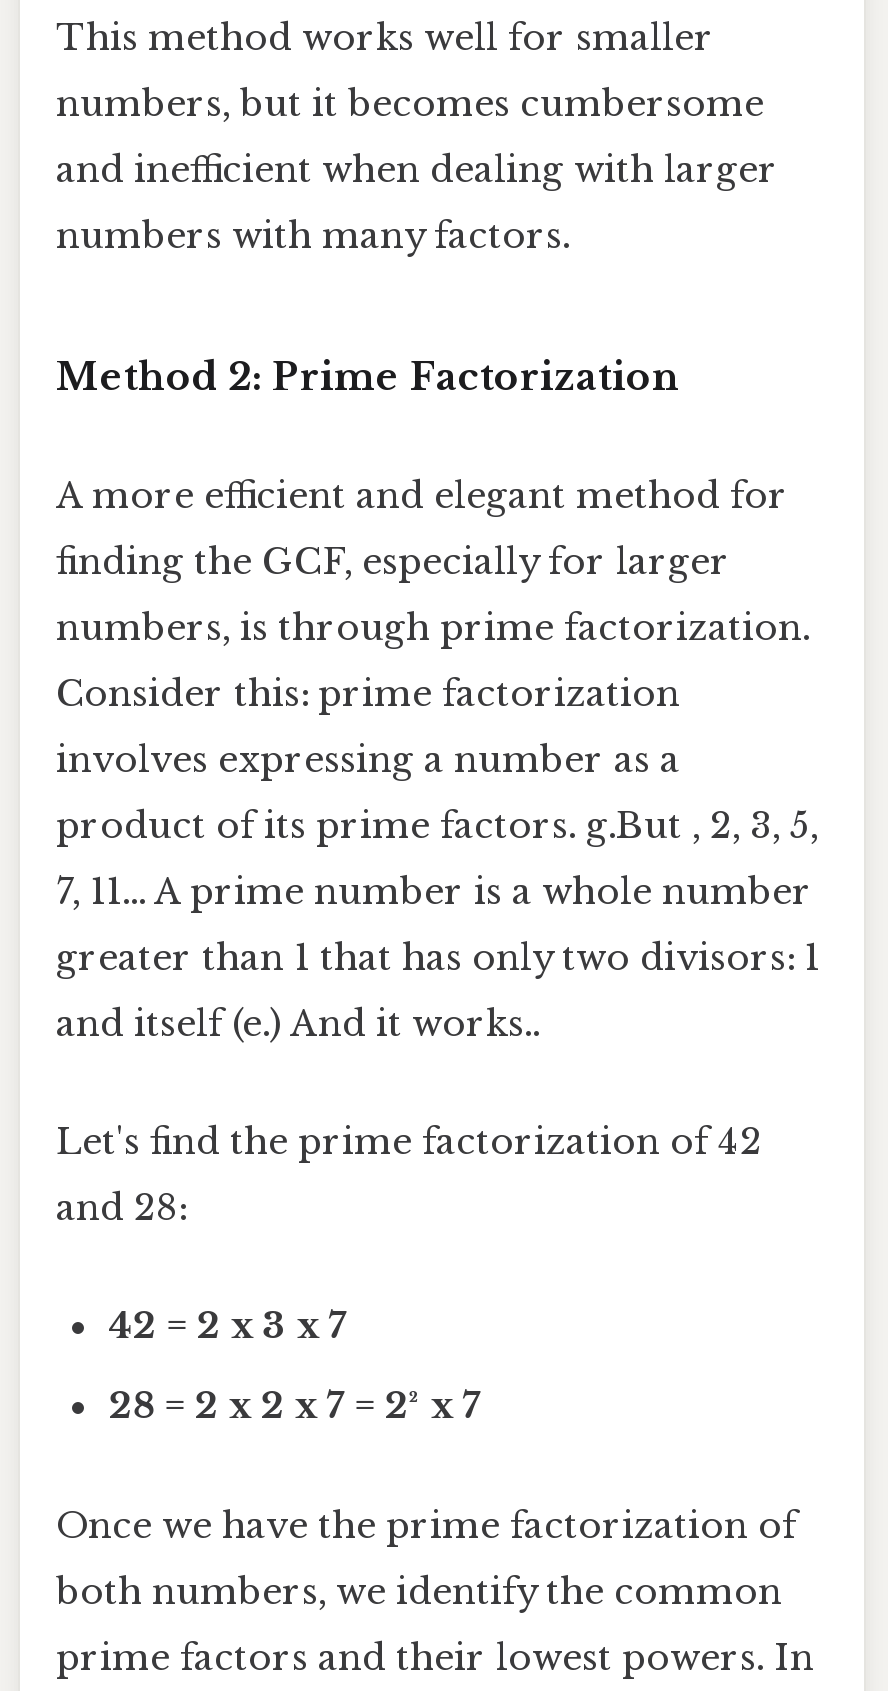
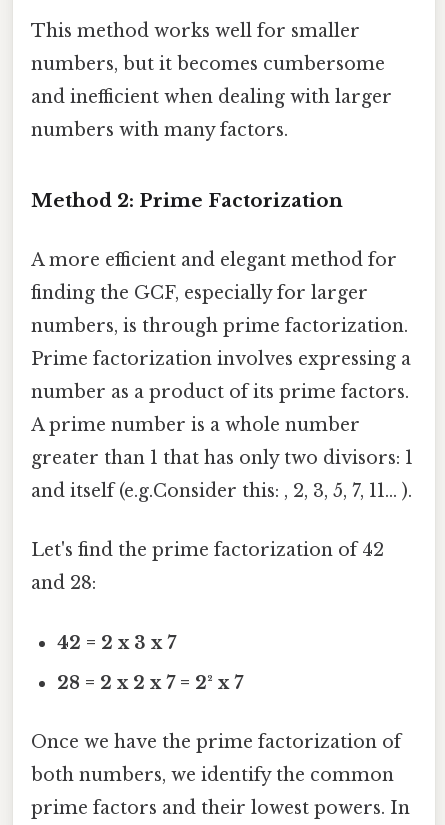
- Consider this: prime factorization
- involves expressing a number as a
- product of its prime factors. g.But , 2, 3, 5,
- 7, 11... A prime number is a whole number
+ Prime factorization involves expressing a
+ number as a product of its prime factors.
+ A prime number is a whole number

- and itself (e.) And it works..
+ and itself (e.g.Consider this: , 2, 3, 5, 7, 11... ).
